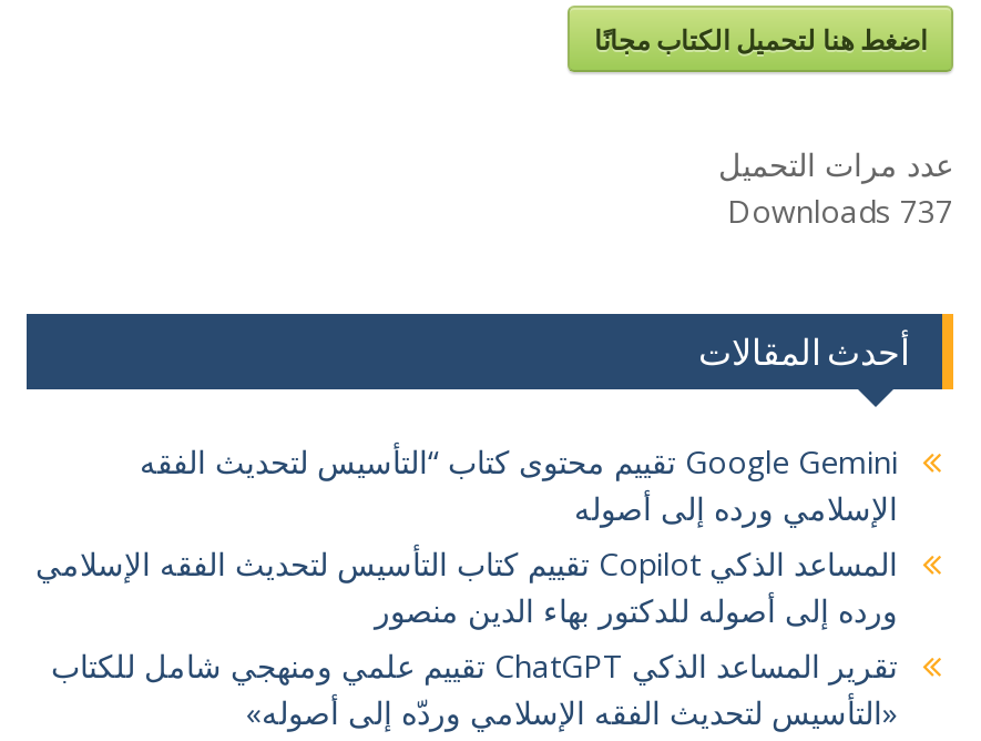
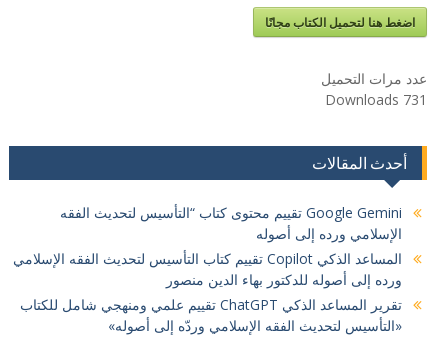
- 737
+ 731
